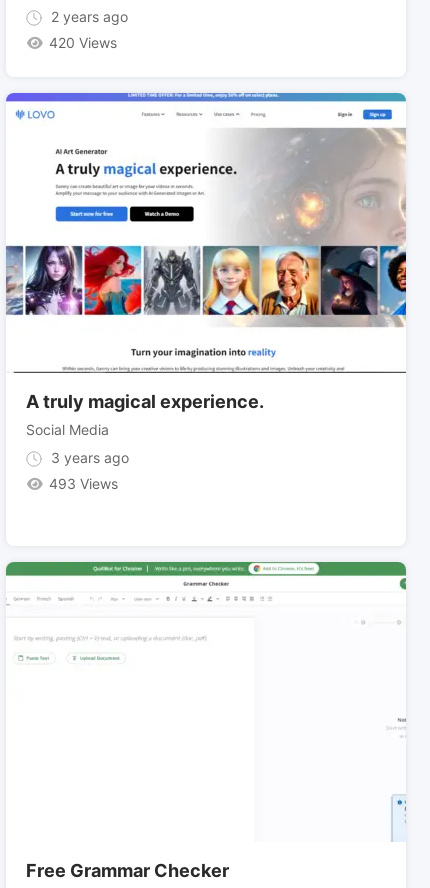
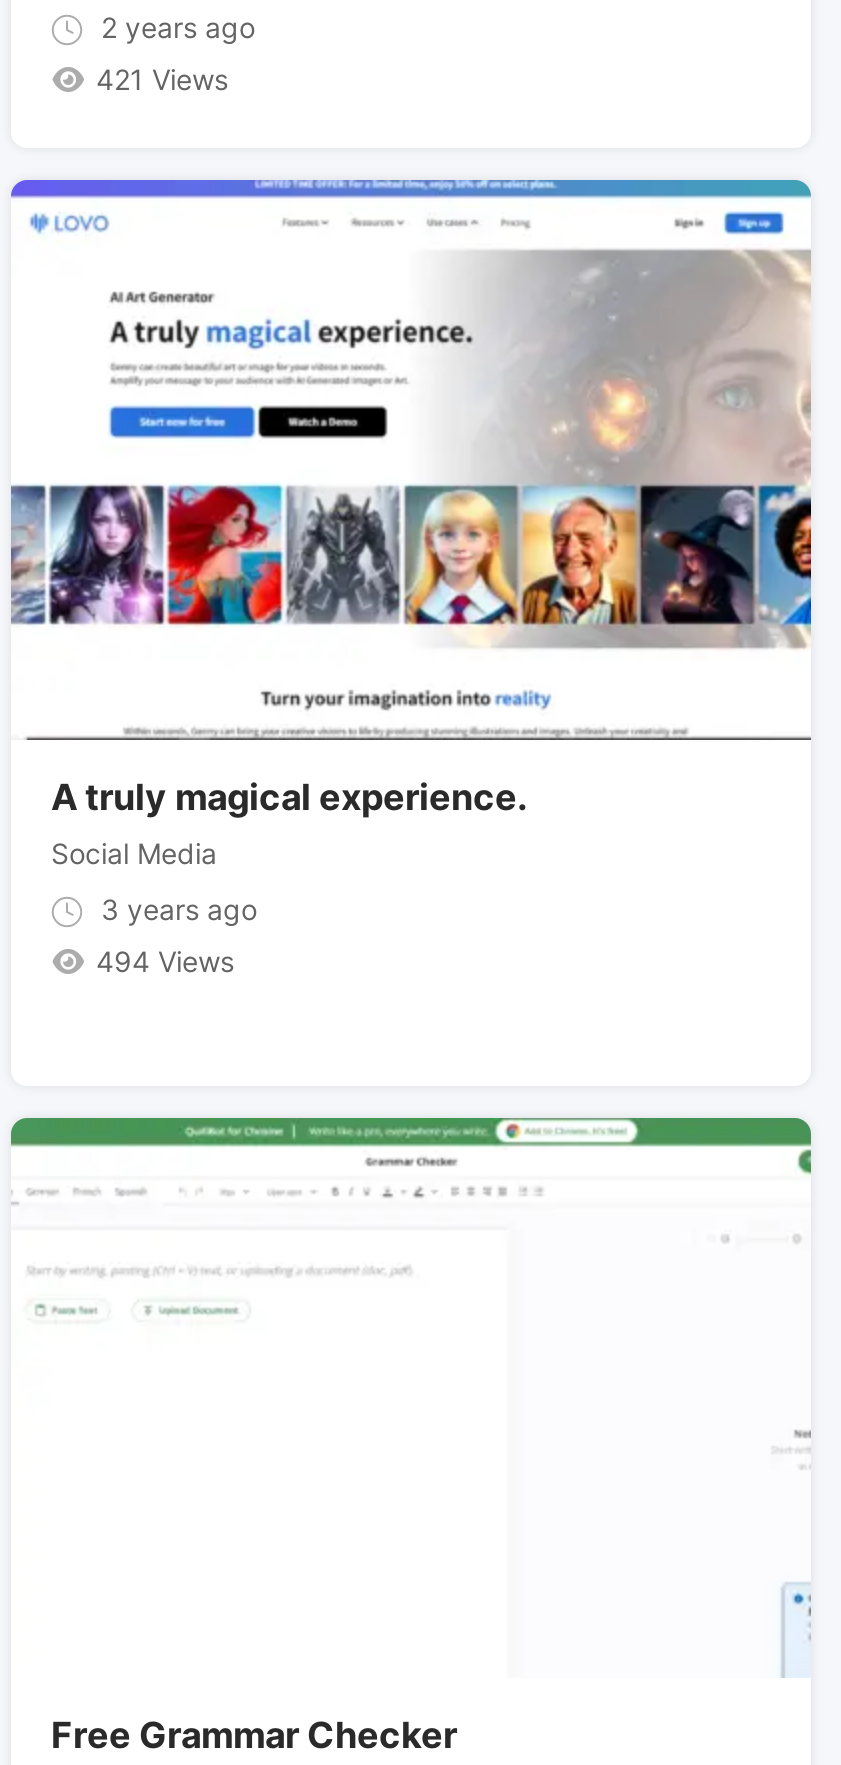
- 420 Views
+ 421 Views

- 493 Views
+ 494 Views
